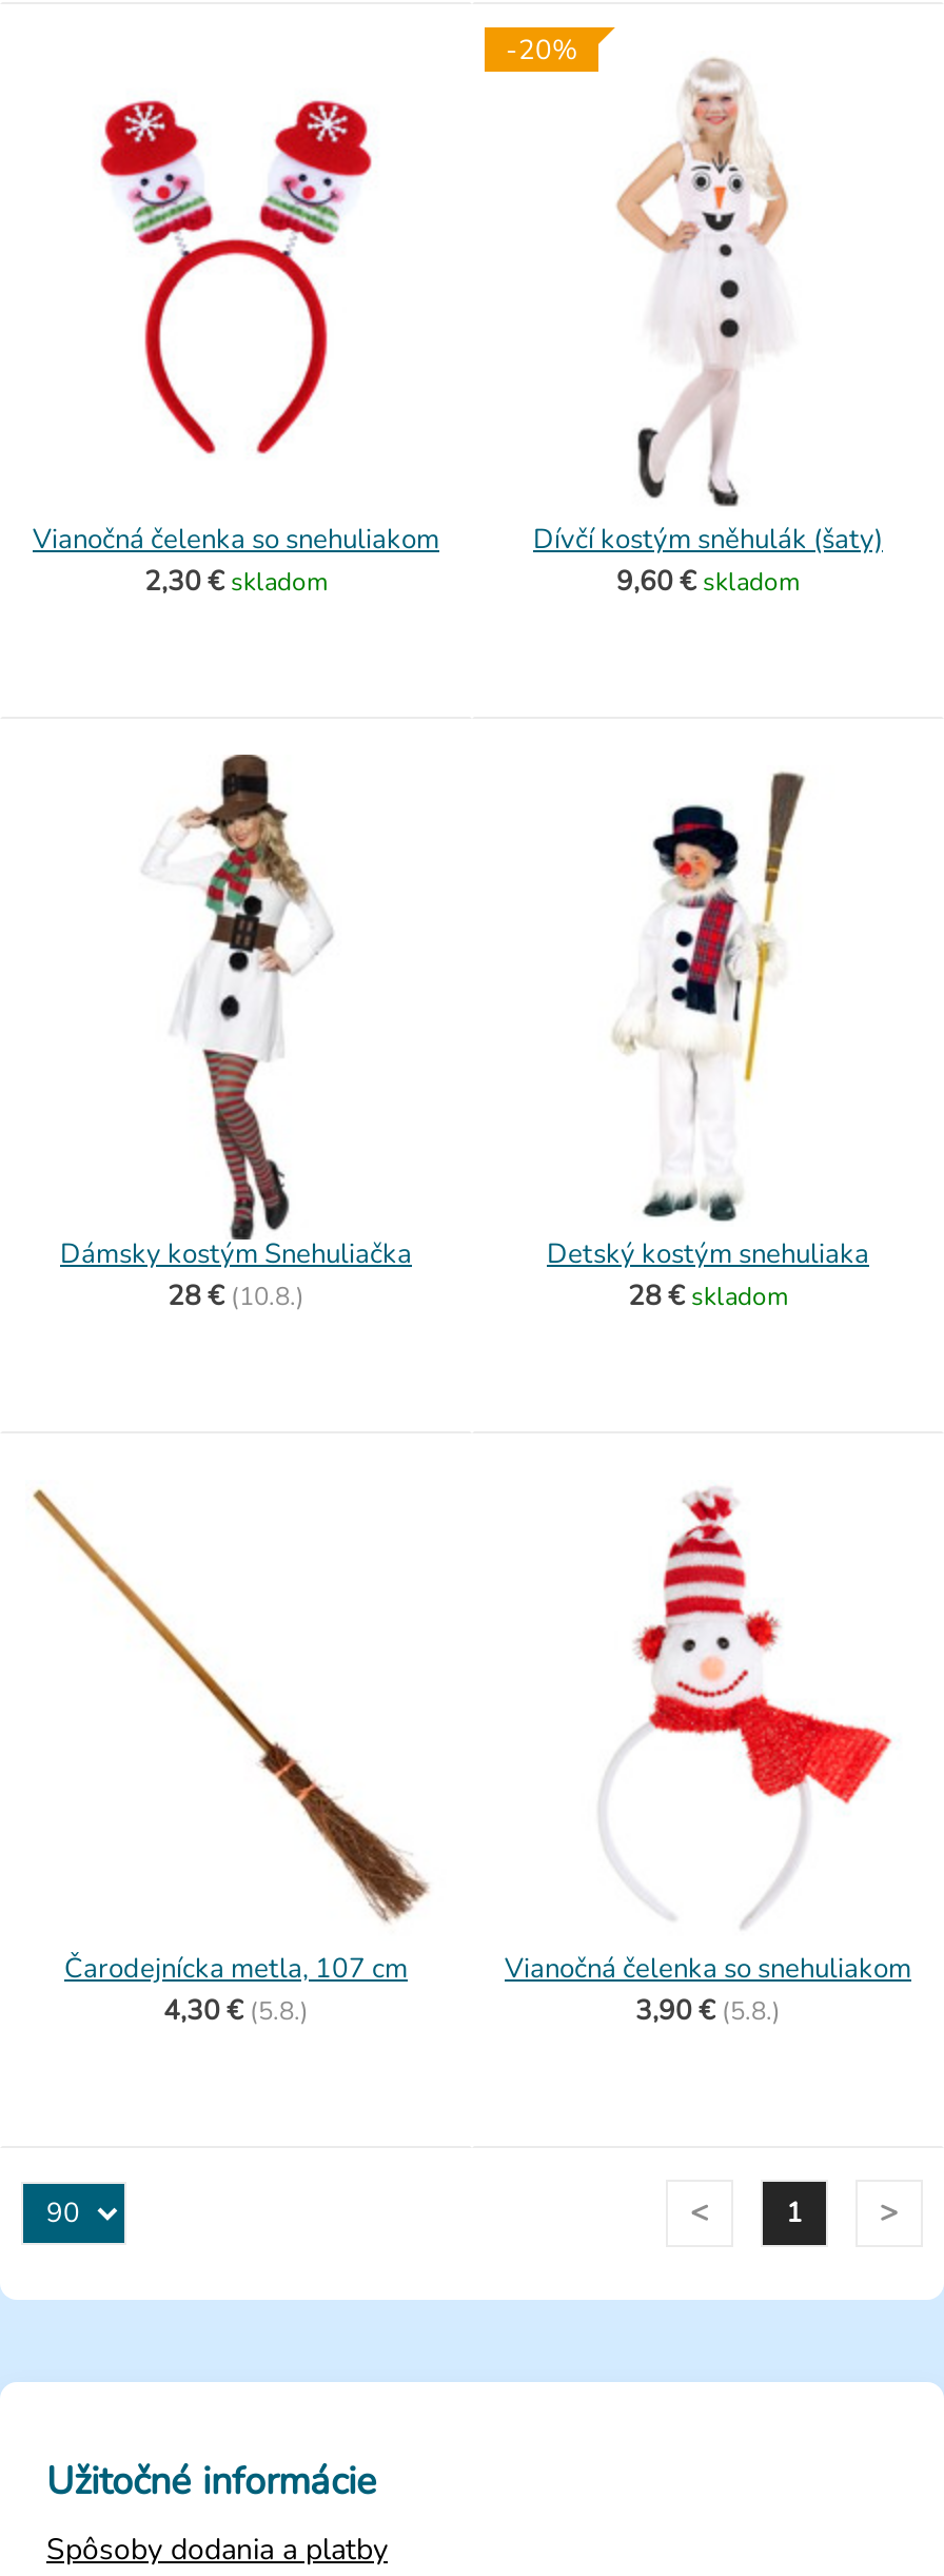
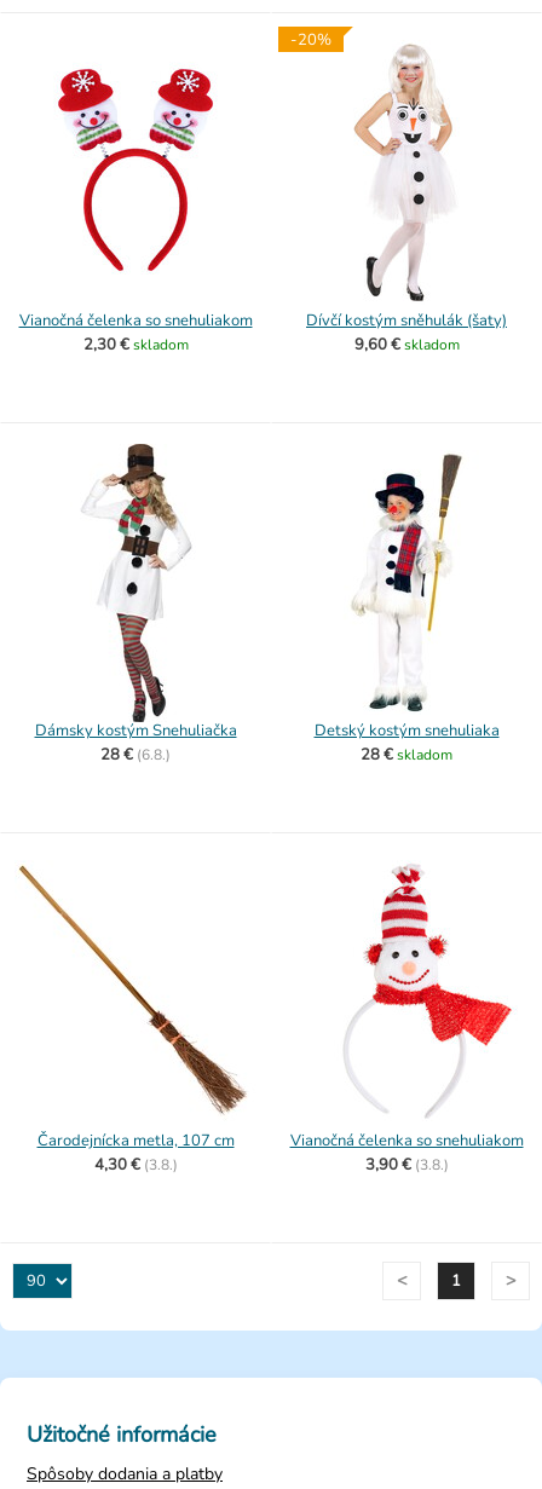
- 28 € (10.8.)
+ 28 € (6.8.)

- 4,30 € (5.8.)
+ 4,30 € (3.8.)

- 3,90 € (5.8.)
+ 3,90 € (3.8.)
